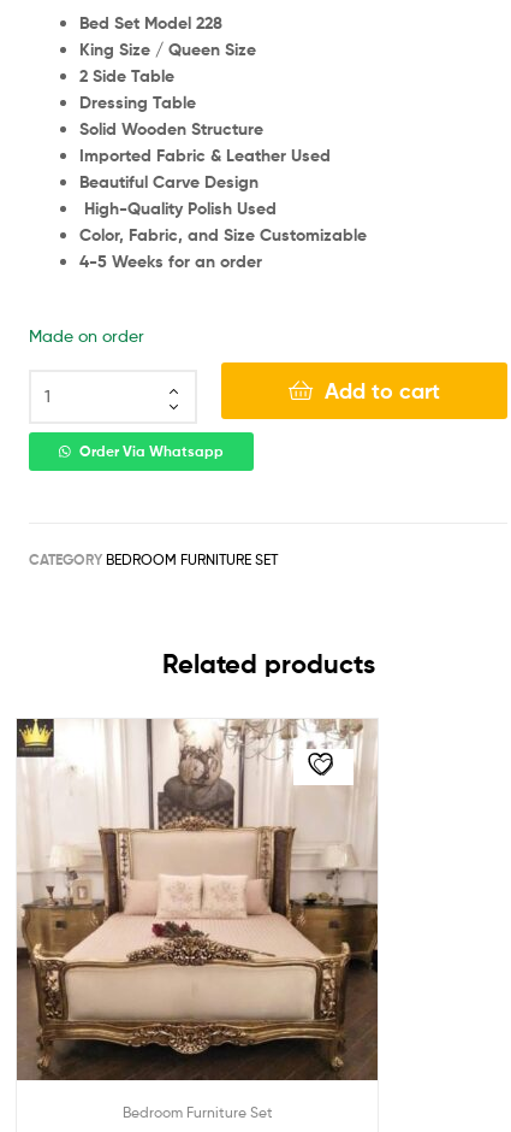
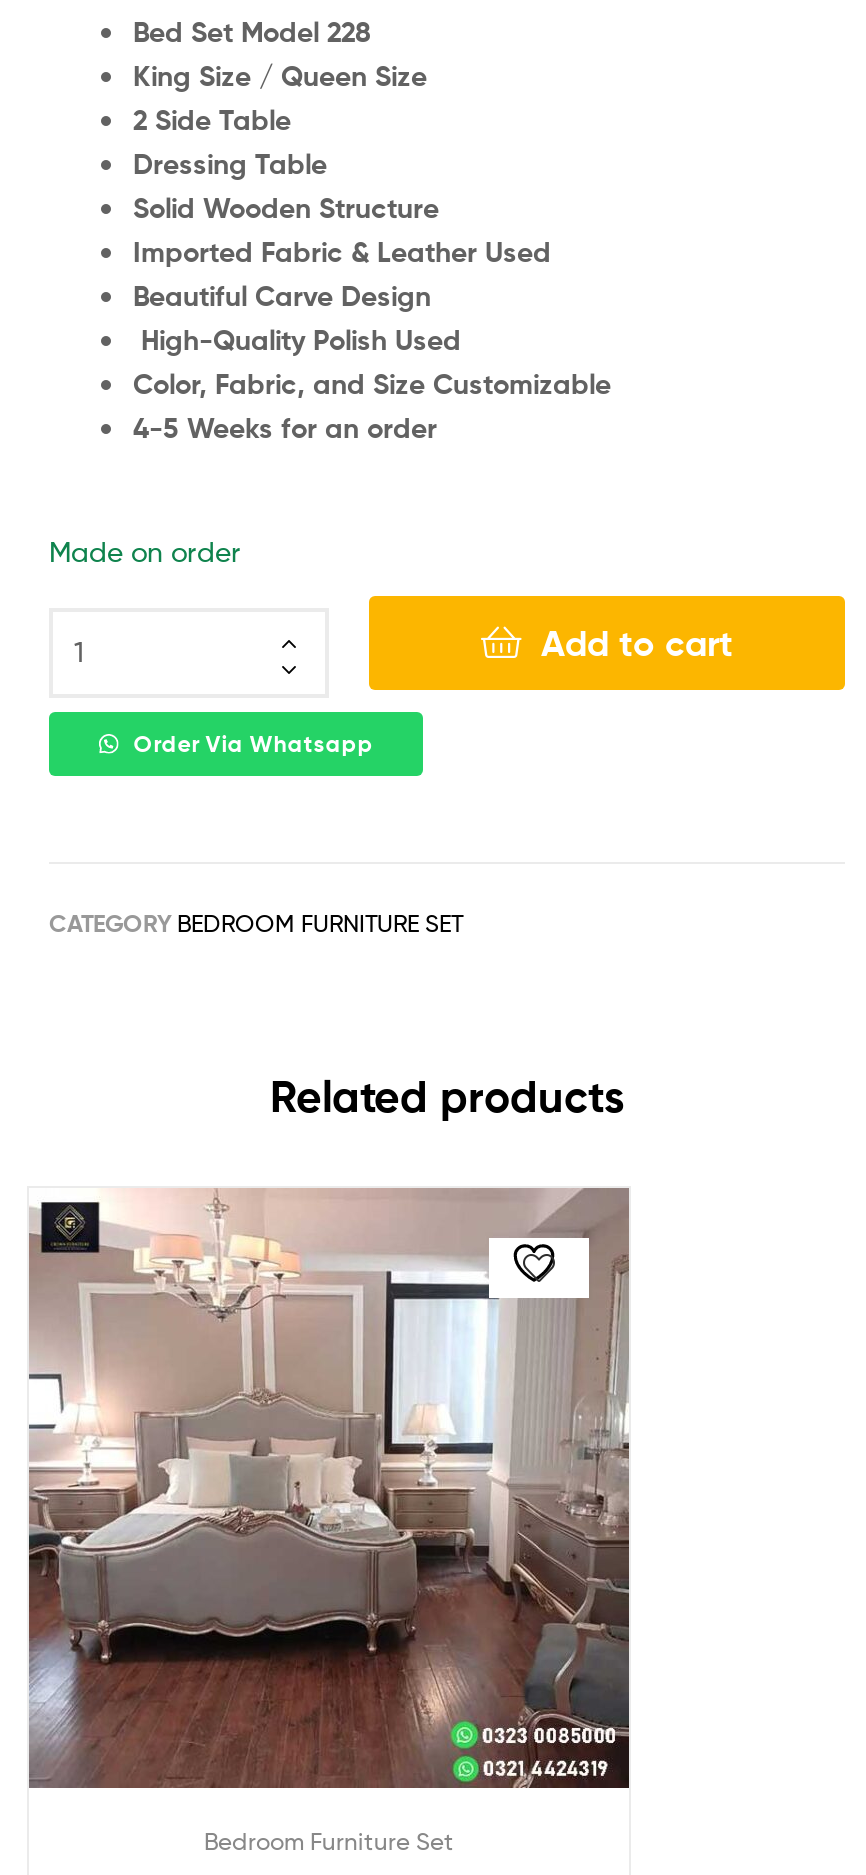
- [image]
+ [image]
